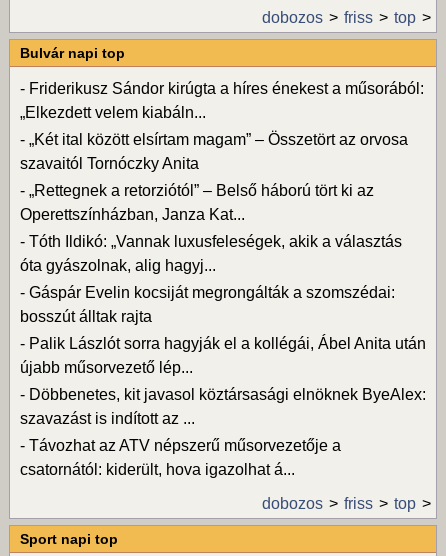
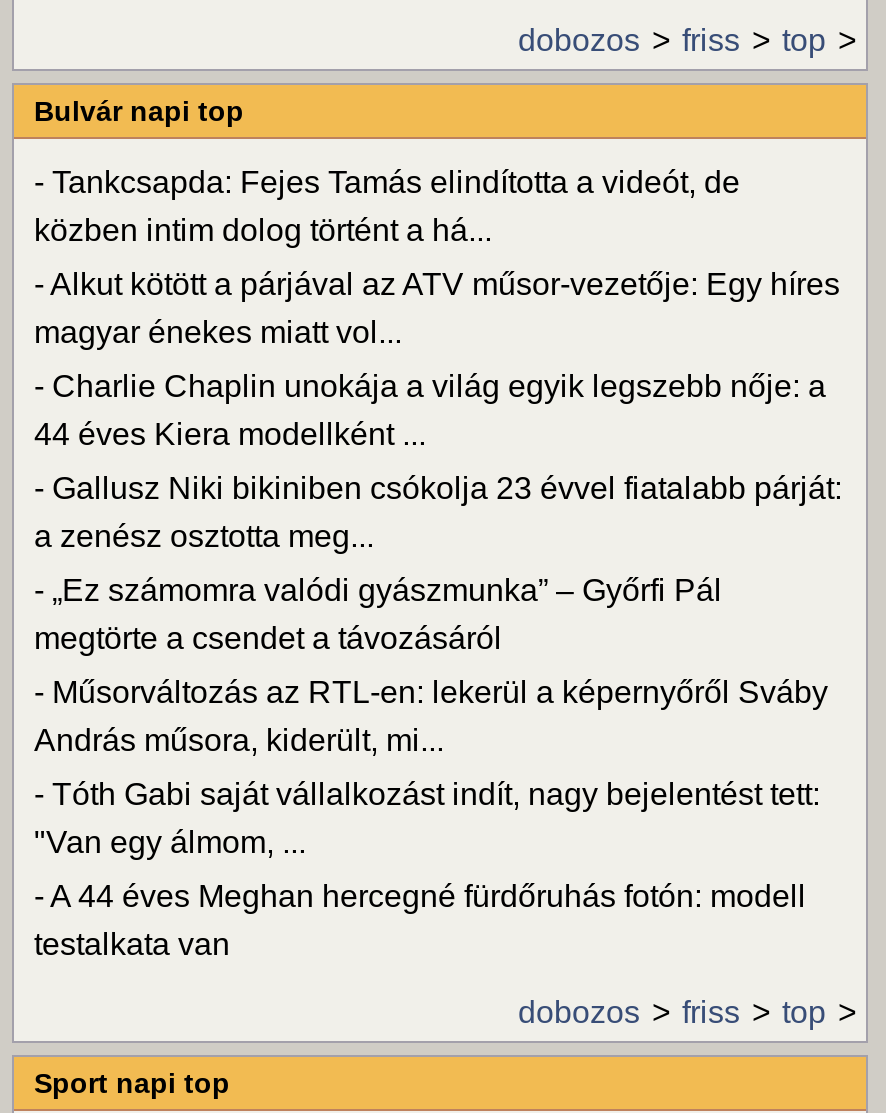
- - Friderikusz Sándor kirúgta a híres énekest a műsorából:
- „Elkezdett velem kiabáln...
+ - Tankcsapda: Fejes Tamás elindította a videót, de
+ közben intim dolog történt a há...

- - „Két ital között elsírtam magam” – Összetört az orvosa
- szavaitól Tornóczky Anita
+ - Alkut kötött a párjával az ATV műsor-vezetője: Egy híres
+ magyar énekes miatt vol...

- - „Rettegnek a retorziótól” – Belső háború tört ki az
- Operettszínházban, Janza Kat...
+ - Charlie Chaplin unokája a világ egyik legszebb nője: a
+ 44 éves Kiera modellként ...

- - Tóth Ildikó: „Vannak luxusfeleségek, akik a választás
- óta gyászolnak, alig hagyj...
+ - Gallusz Niki bikiniben csókolja 23 évvel fiatalabb párját:
+ a zenész osztotta meg...

- - Gáspár Evelin kocsiját megrongálták a szomszédai:
- bosszút álltak rajta
+ - „Ez számomra valódi gyászmunka” – Győrfi Pál
+ megtörte a csendet a távozásáról

- - Palik Lászlót sorra hagyják el a kollégái, Ábel Anita után
- újabb műsorvezető lép...
+ - Műsorváltozás az RTL-en: lekerül a képernyőről Sváby
+ András műsora, kiderült, mi...

- - Döbbenetes, kit javasol köztársasági elnöknek ByeAlex:
- szavazást is indított az ...
+ - Tóth Gabi saját vállalkozást indít, nagy bejelentést tett:
+ "Van egy álmom, ...

- - Távozhat az ATV népszerű műsorvezetője a
- csatornától: kiderült, hova igazolhat á...
+ - A 44 éves Meghan hercegné fürdőruhás fotón: modell
+ testalkata van
